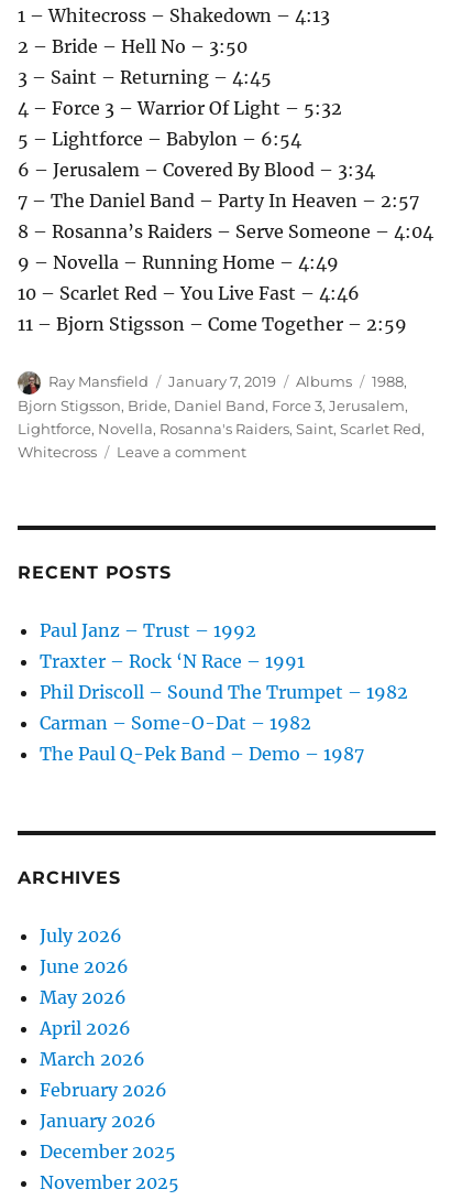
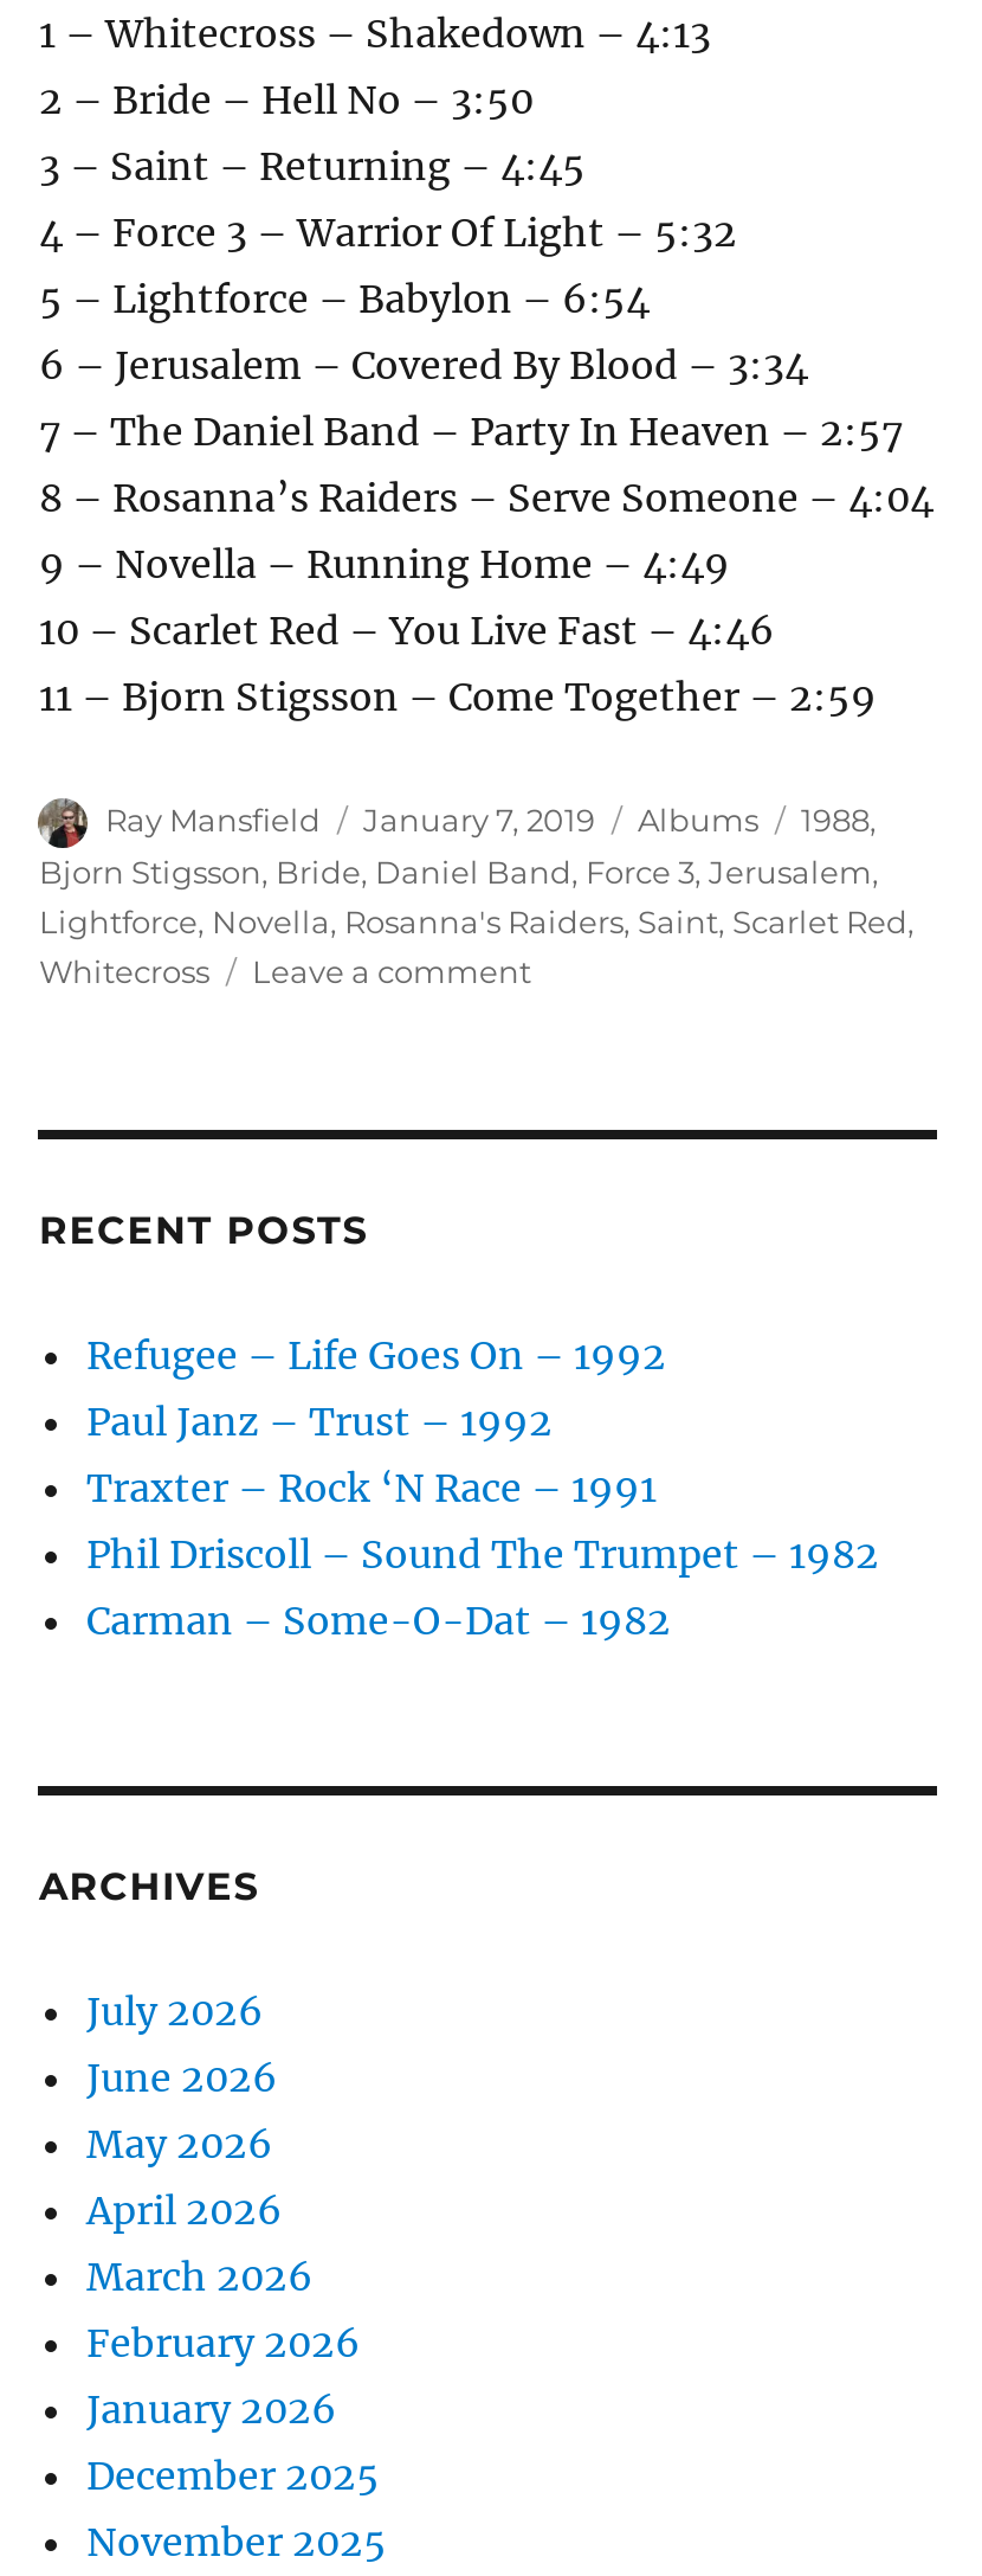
+ Refugee – Life Goes On – 1992

moved down: Paul Janz – Trust – 1992 | Traxter – Rock ‘N Race – 1991 | Phil Driscoll – Sound The Trumpet – 1982 | Carman – Some-O-Dat – 1982

- The Paul Q-Pek Band – Demo – 1987
